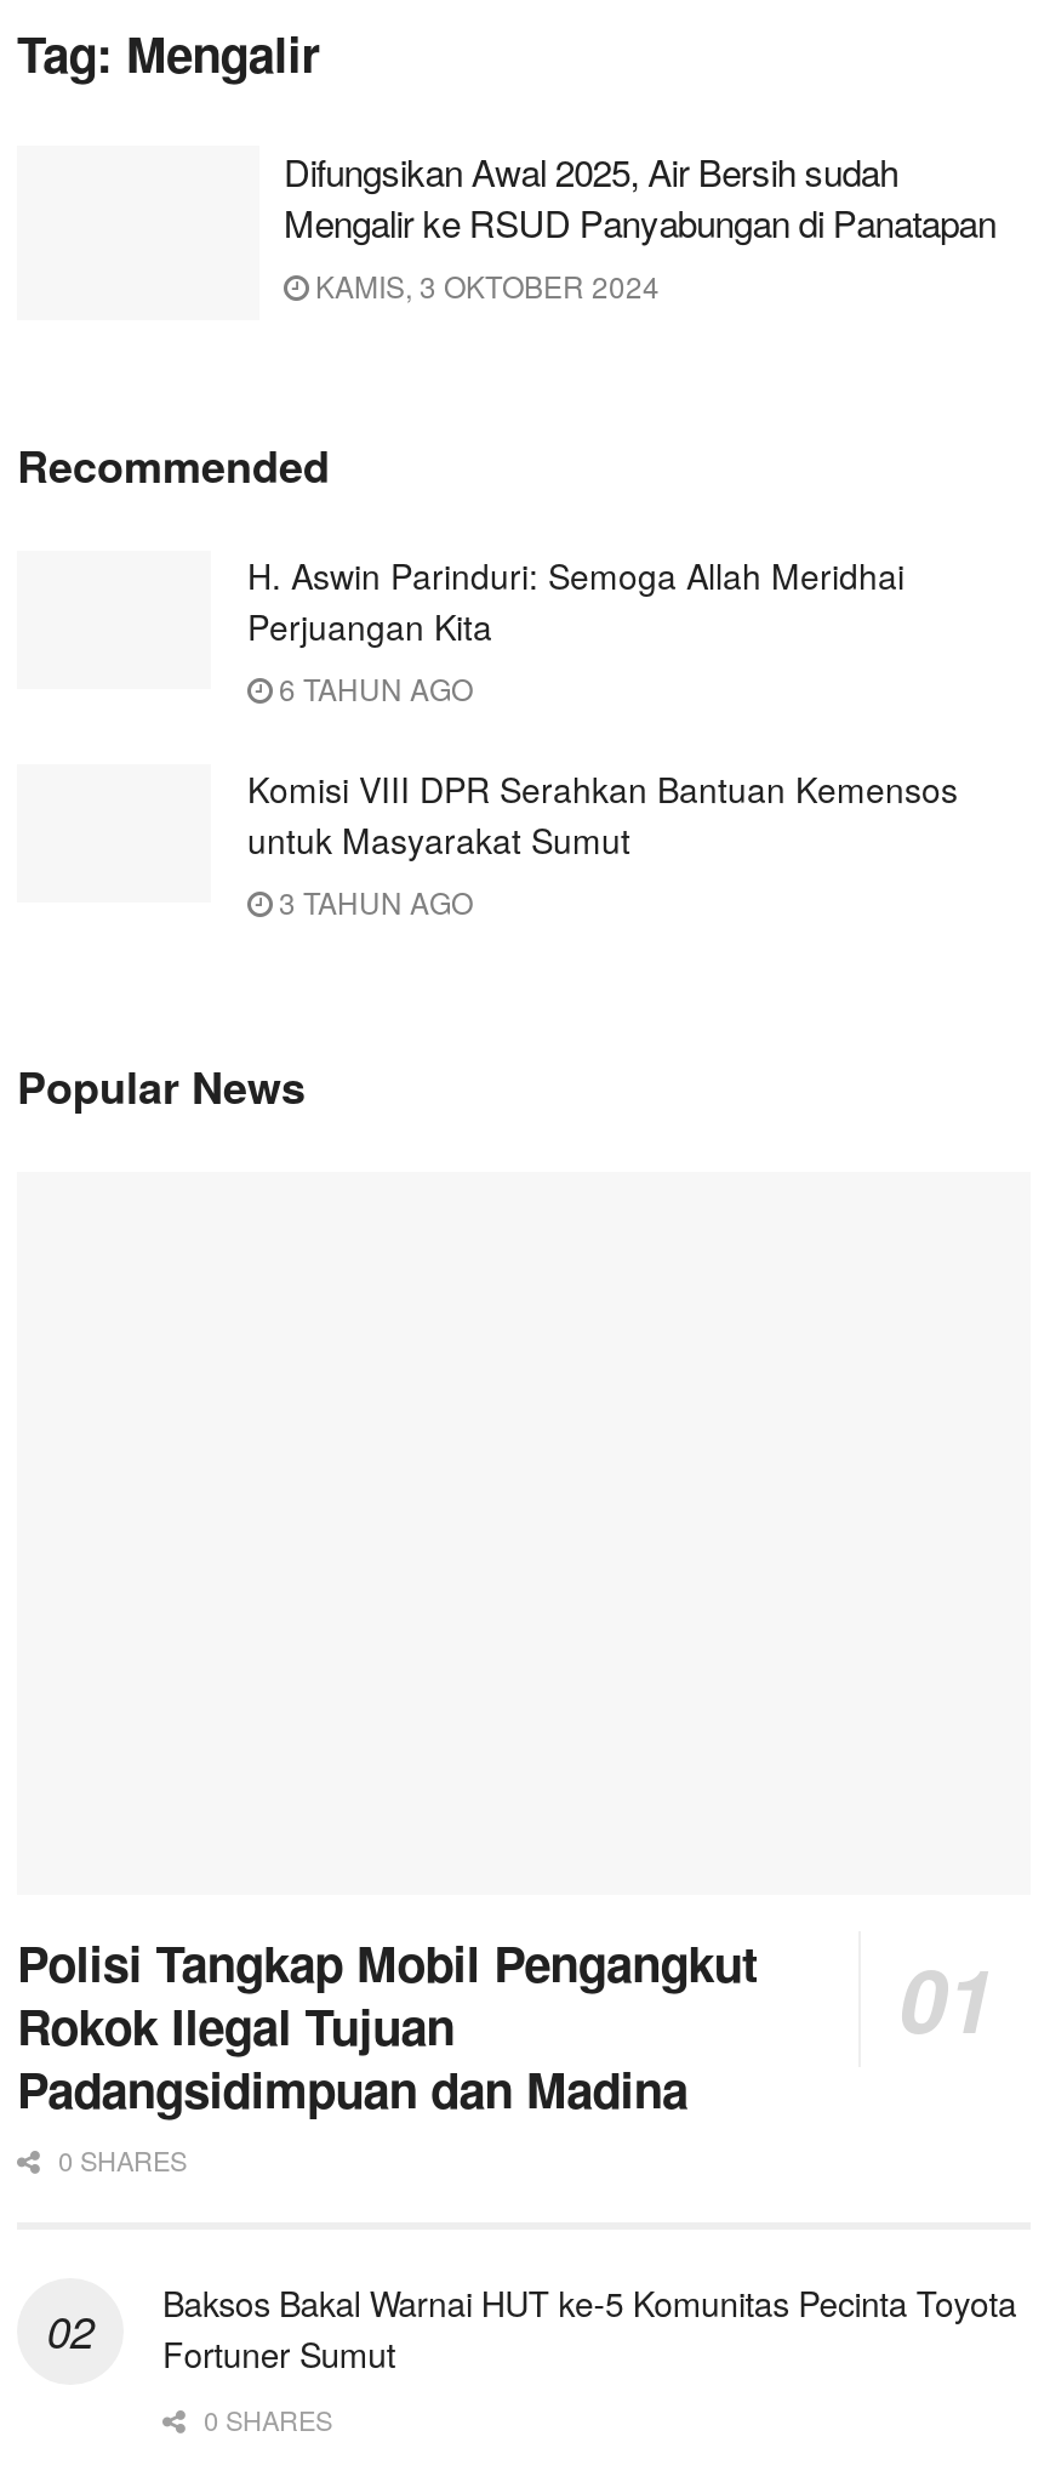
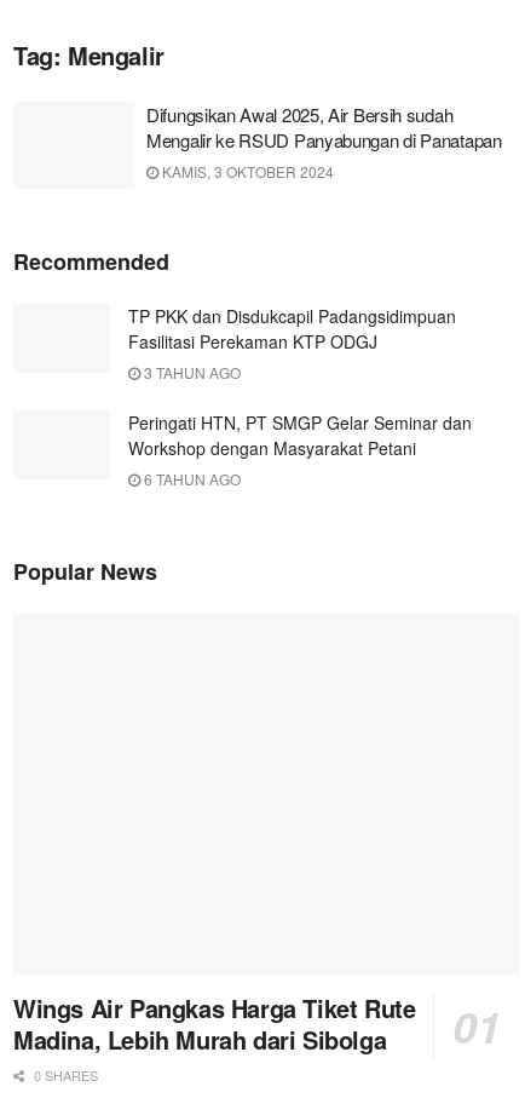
- H. Aswin Parinduri: Semoga Allah Meridhai
- Perjuangan Kita
- 6 TAHUN AGO
- Komisi VIII DPR Serahkan Bantuan Kemensos
- untuk Masyarakat Sumut
+ TP PKK dan Disdukcapil Padangsidimpuan
+ Fasilitasi Perekaman KTP ODGJ

+ Peringati HTN, PT SMGP Gelar Seminar dan
+ Workshop dengan Masyarakat Petani
+ 6 TAHUN AGO

- Polisi Tangkap Mobil Pengangkut
- Rokok Ilegal Tujuan
- Padangsidimpuan dan Madina
- 0 SHARES
- Baksos Bakal Warnai HUT ke-5 Komunitas Pecinta Toyota
- Fortuner Sumut
+ Wings Air Pangkas Harga Tiket Rute
+ Madina, Lebih Murah dari Sibolga
